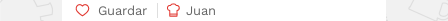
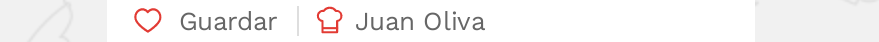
- Juan
+ Juan Oliva
